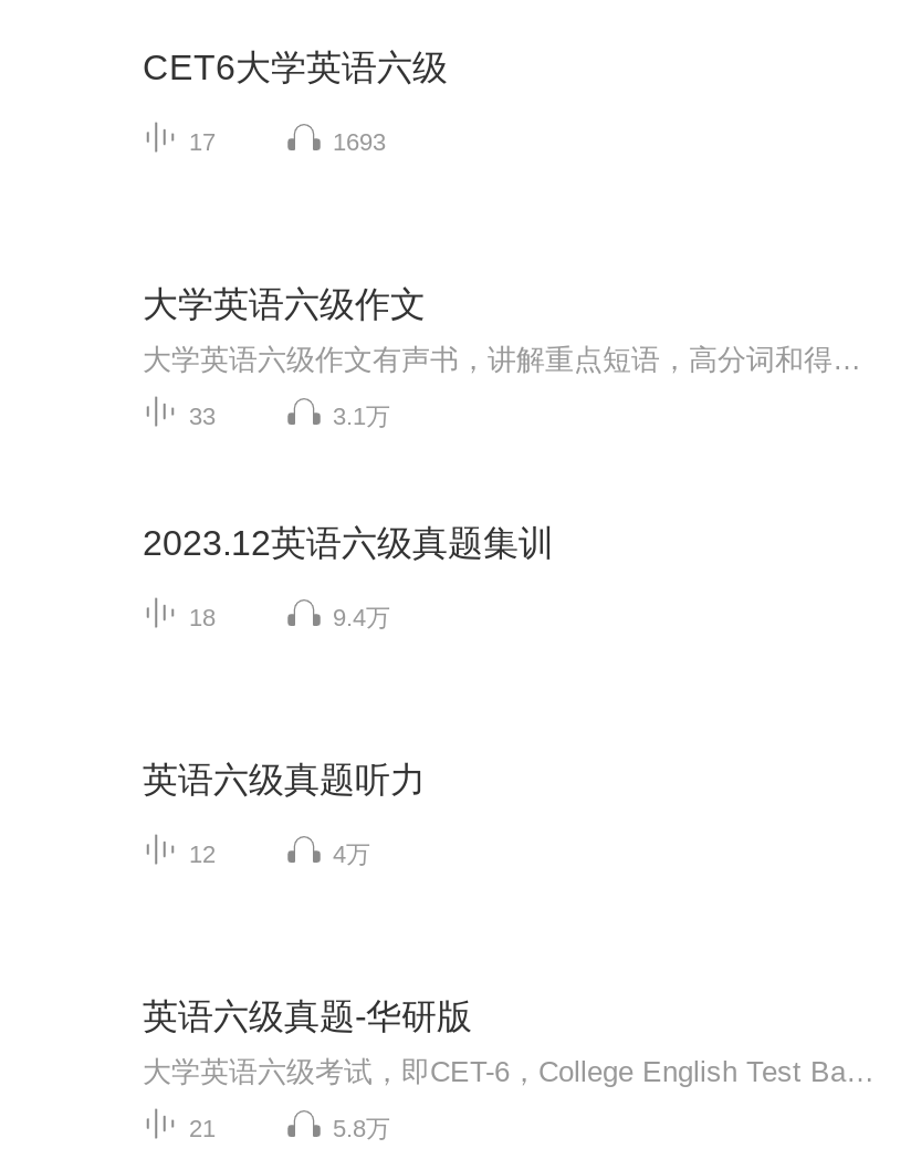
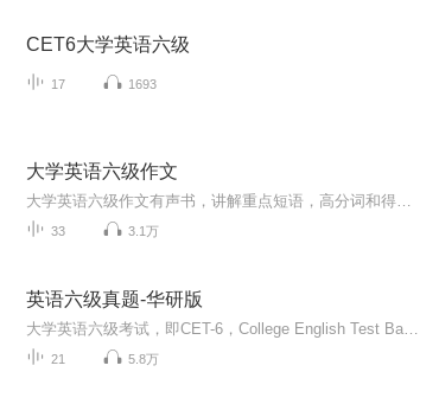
- 2023.12英语六级真题集训
- 18
- 9.4万

- 英语六级真题听力
- 12
- 4万
